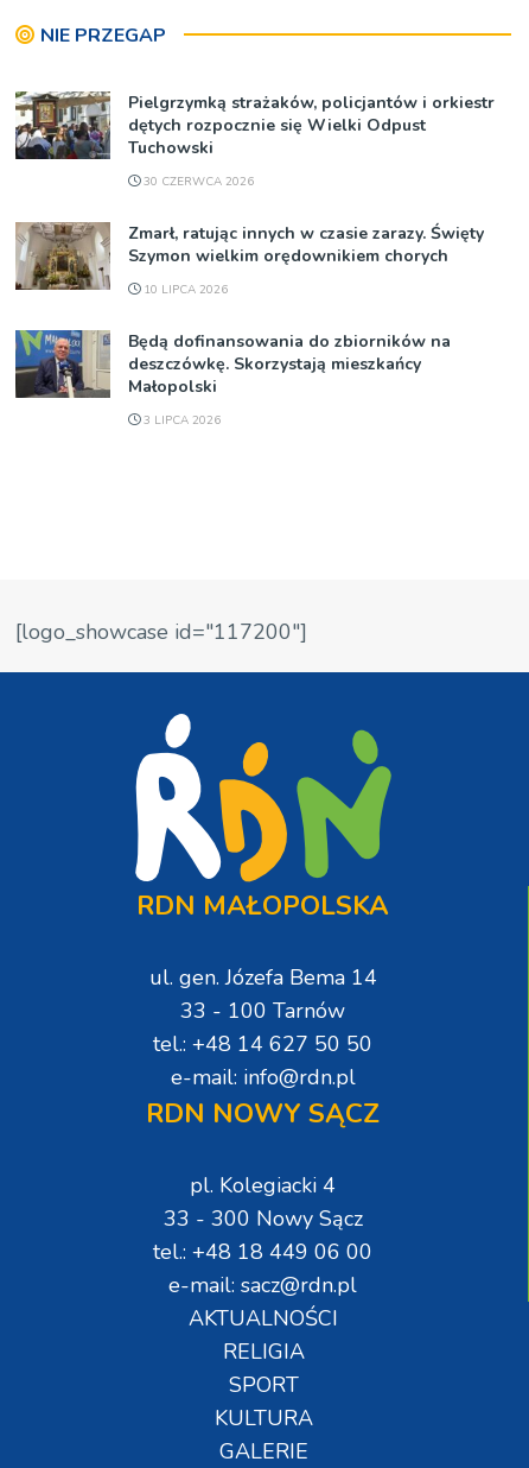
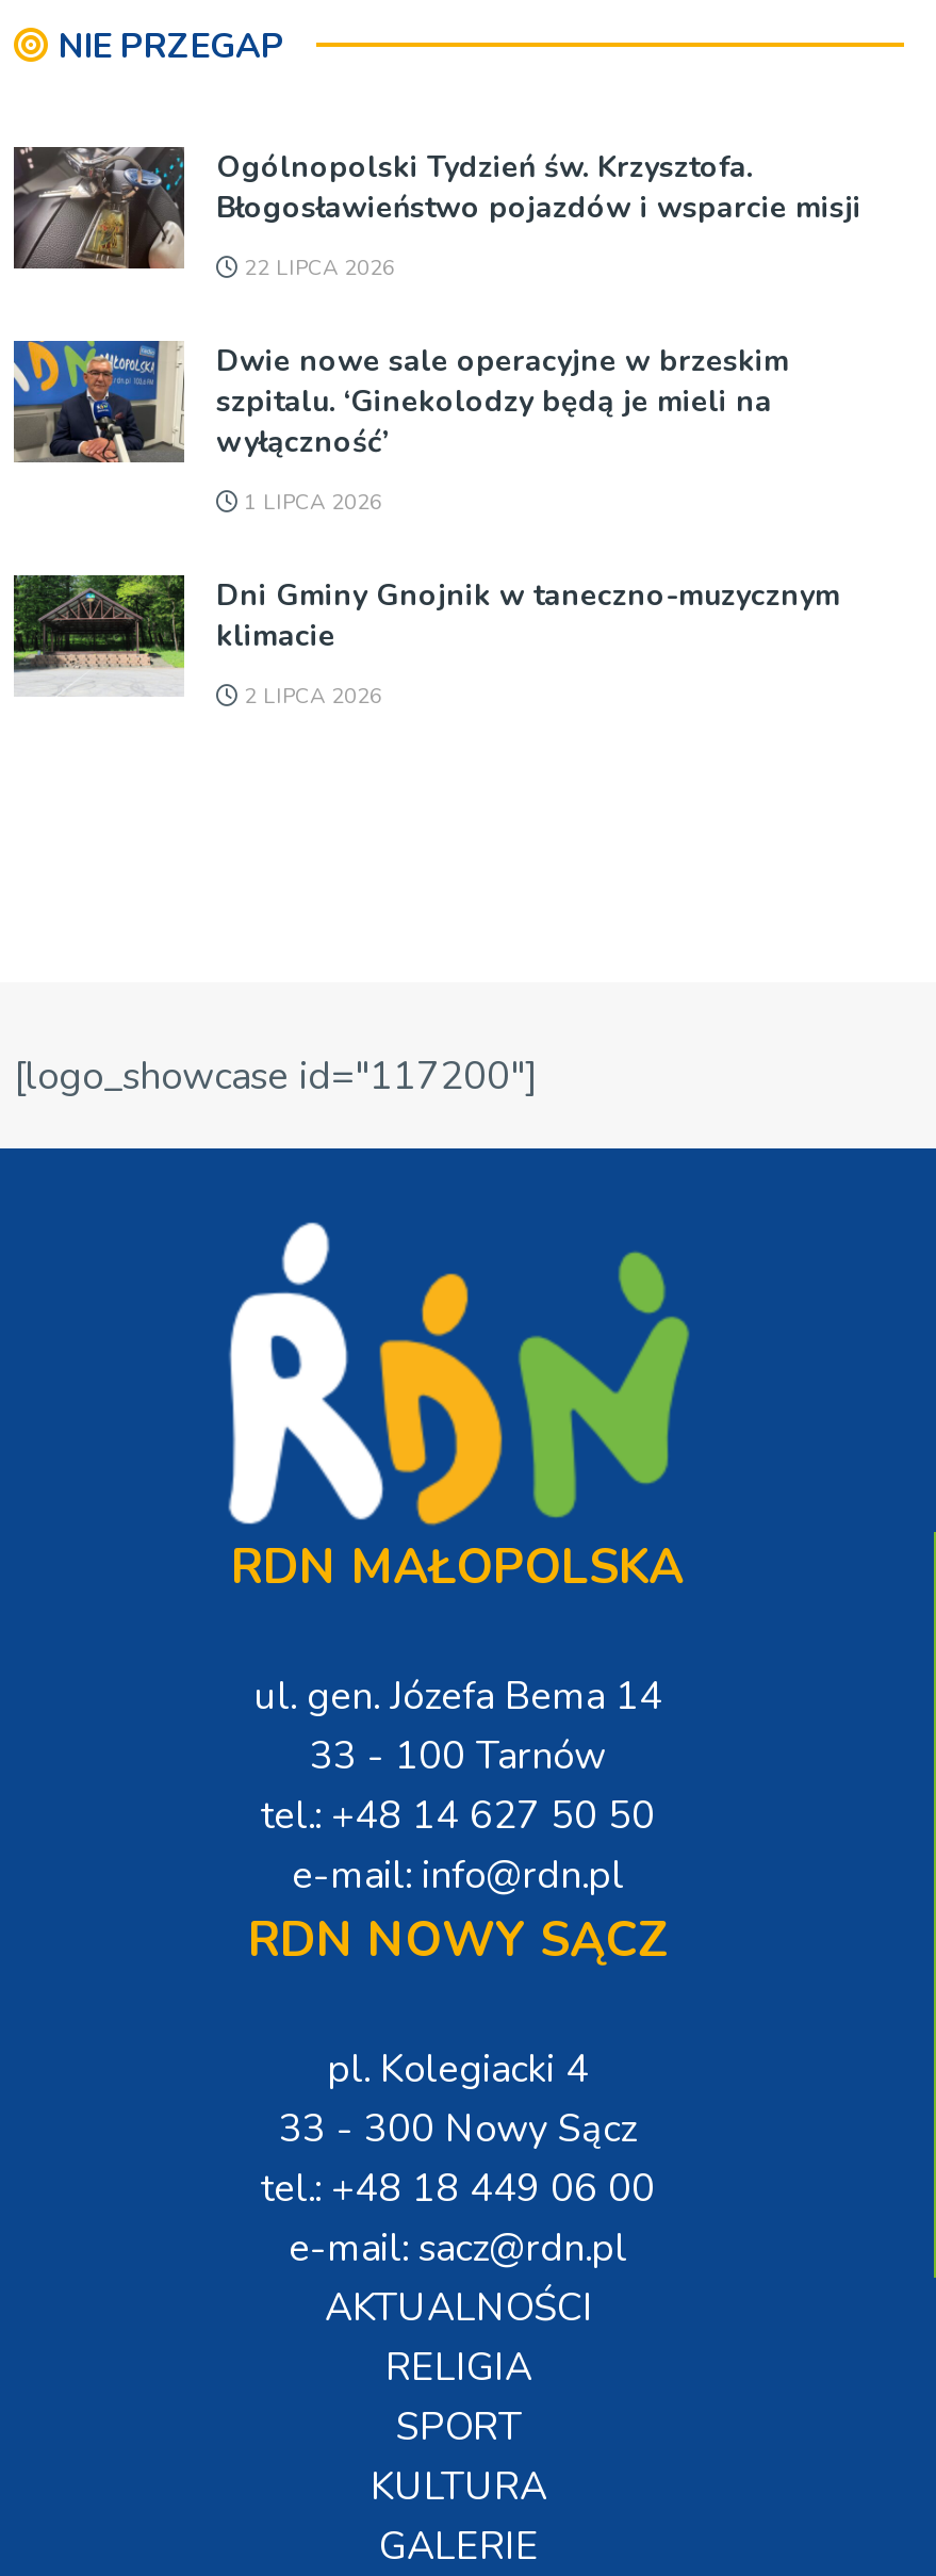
- [image]
- Pielgrzymką strażaków, policjantów i orkiestr
- dętych rozpocznie się Wielki Odpust
- Tuchowski
+ [image]
+ Ogólnopolski Tydzień św. Krzysztofa.
+ Błogosławieństwo pojazdów i wsparcie misji

- 30 CZERWCA 2026
+ 22 LIPCA 2026

- [image]
- Zmarł, ratując innych w czasie zarazy. Święty
- Szymon wielkim orędownikiem chorych
+ [image]
+ Dwie nowe sale operacyjne w brzeskim
+ szpitalu. ‘Ginekolodzy będą je mieli na
+ wyłączność’

- 10 LIPCA 2026
+ 1 LIPCA 2026

- [image]
- Będą dofinansowania do zbiorników na
- deszczówkę. Skorzystają mieszkańcy
- Małopolski
+ [image]
+ Dni Gminy Gnojnik w taneczno-muzycznym
+ klimacie

- 3 LIPCA 2026
+ 2 LIPCA 2026
